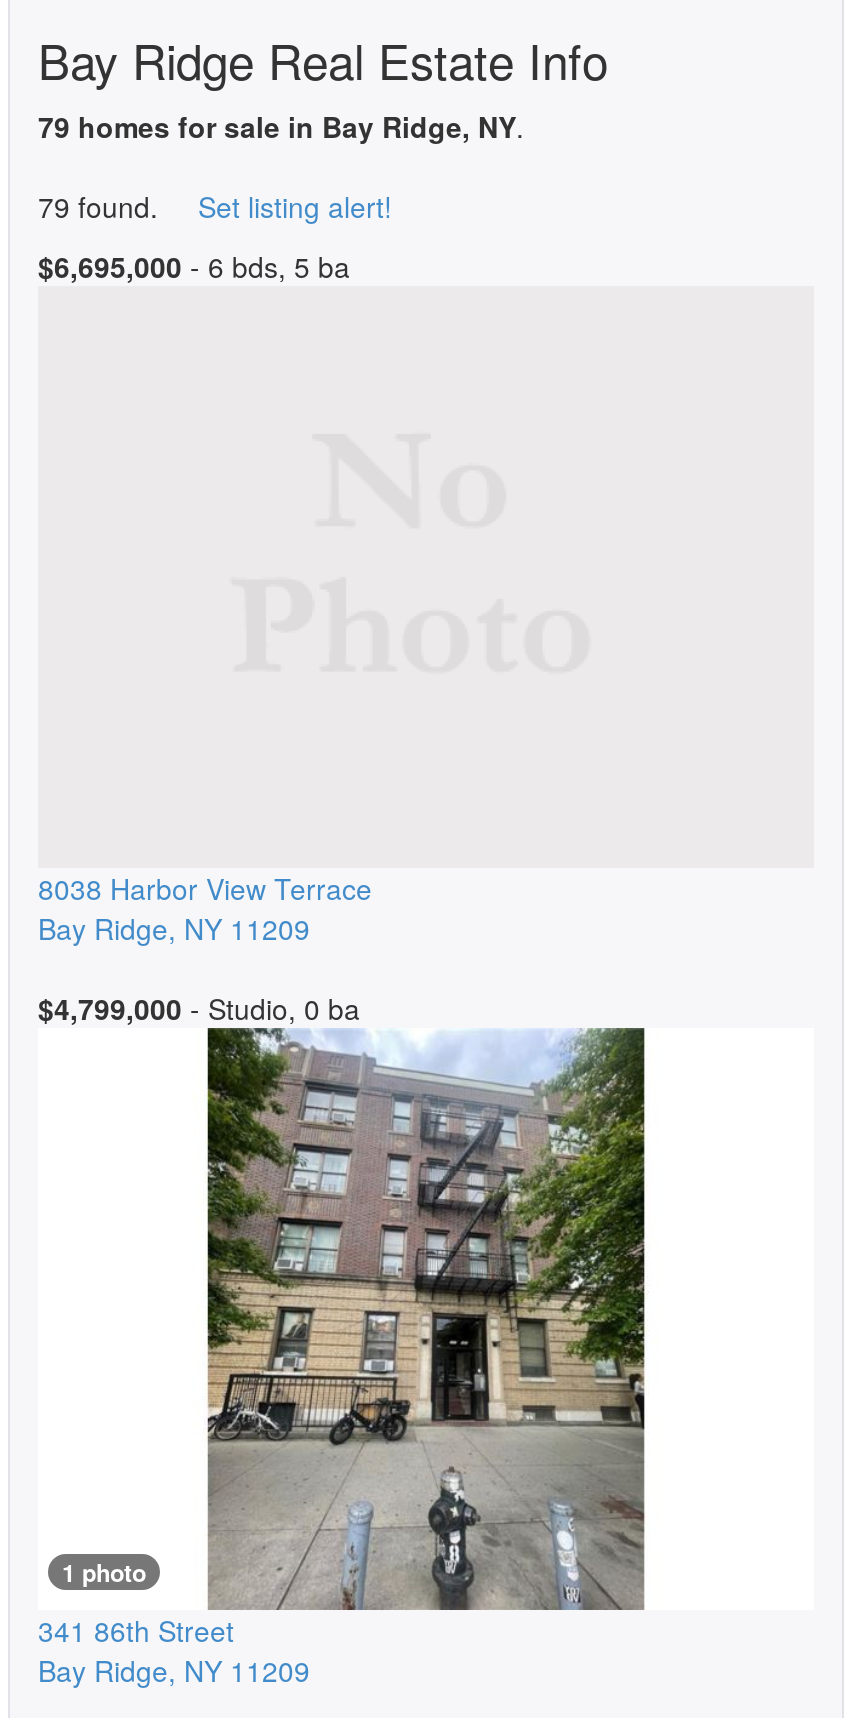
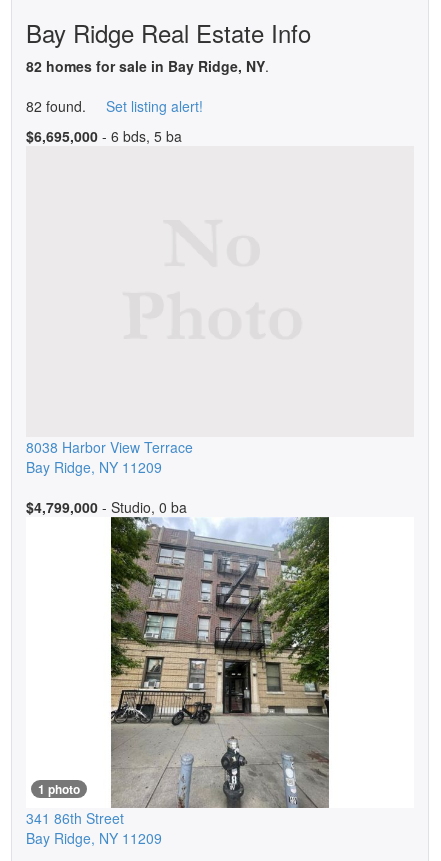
- 79 homes for sale in Bay Ridge, NY.
+ 82 homes for sale in Bay Ridge, NY.

- 79 found. Set listing alert!
+ 82 found. Set listing alert!
